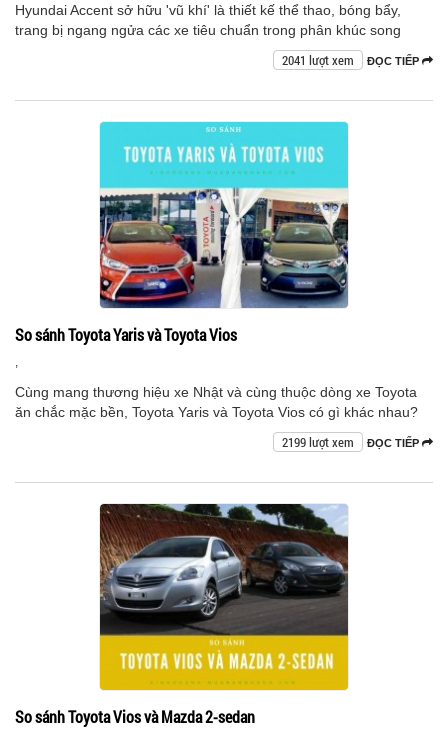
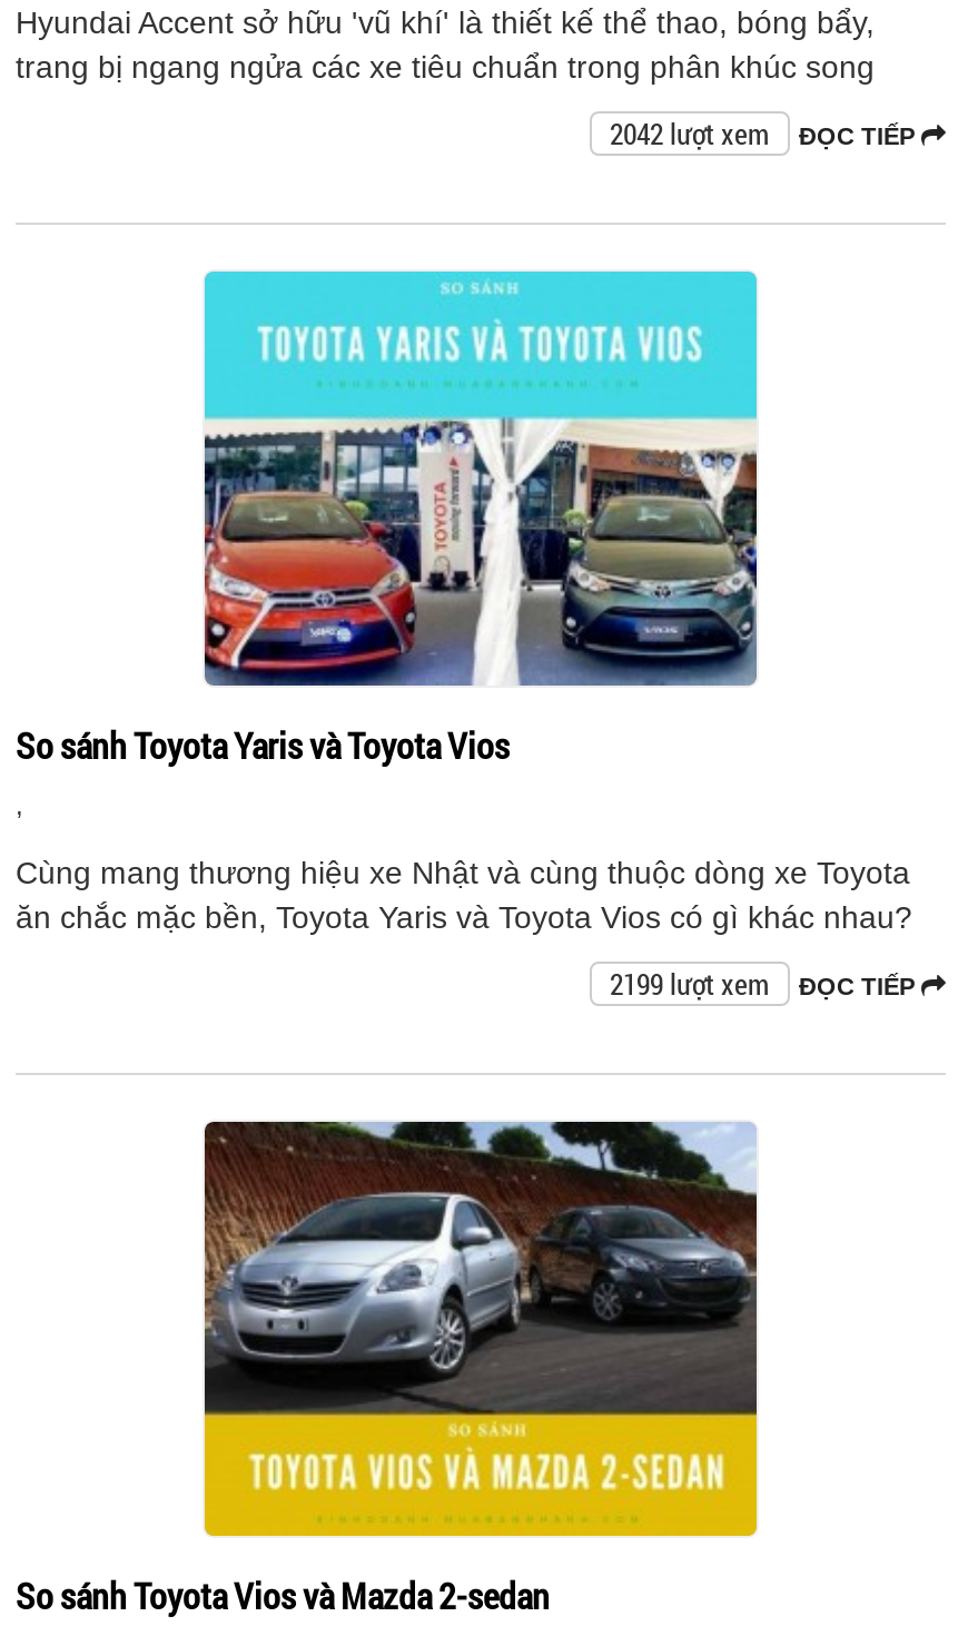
- 2041 lượt xem ĐỌC TIẾP
+ 2042 lượt xem ĐỌC TIẾP
